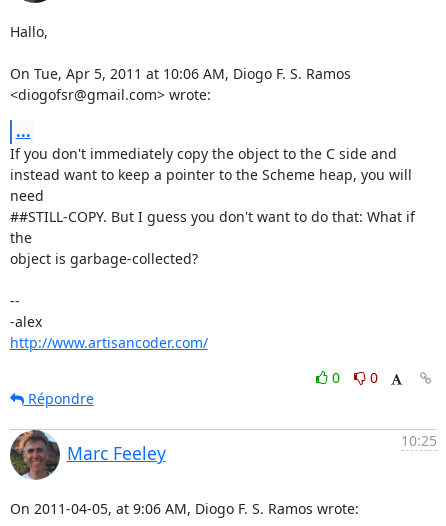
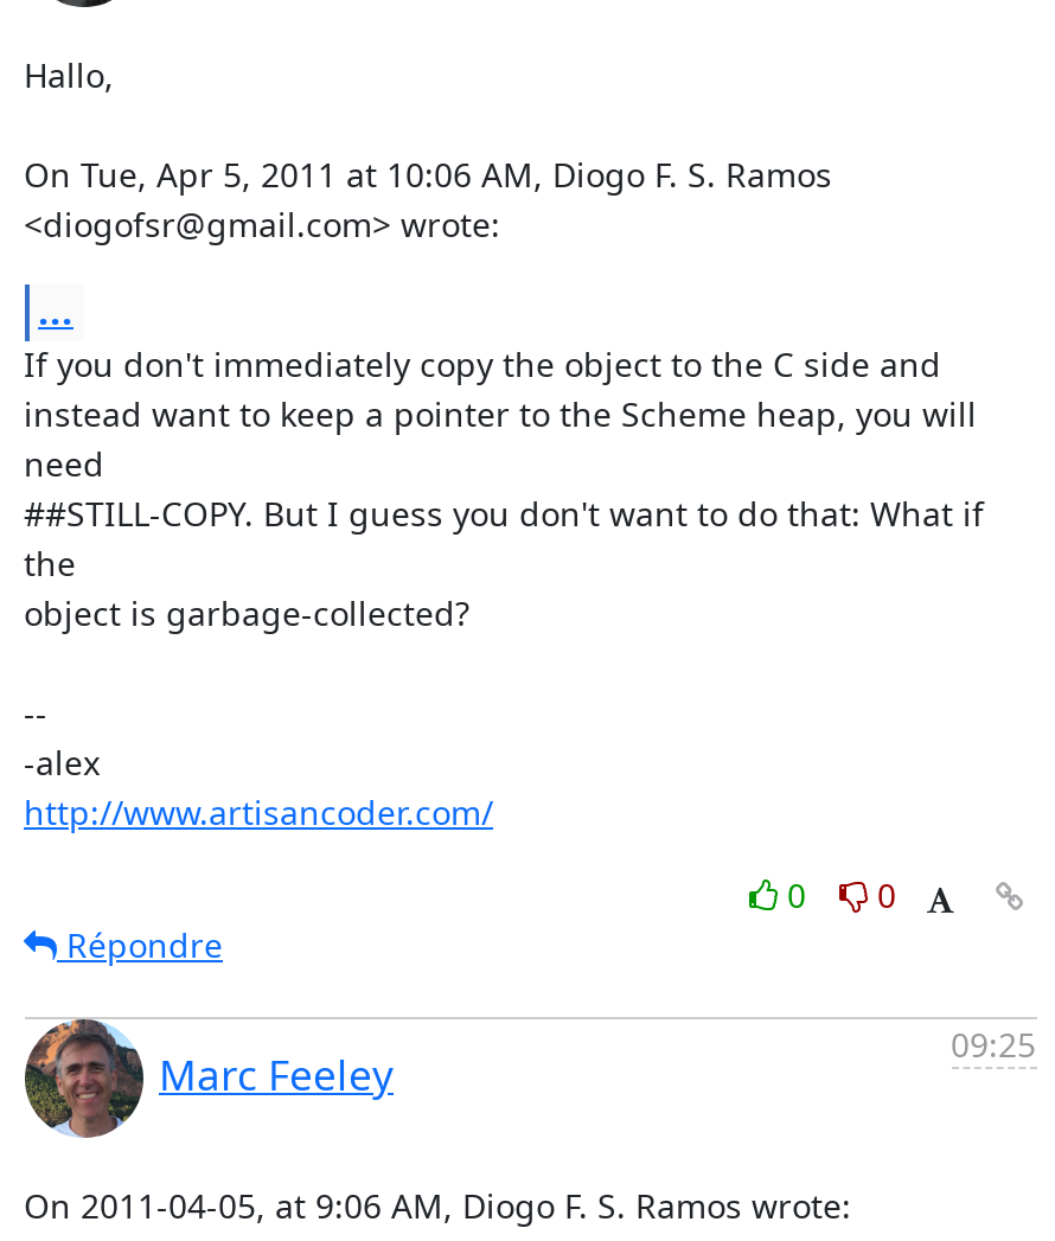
- 10:25
+ 09:25
